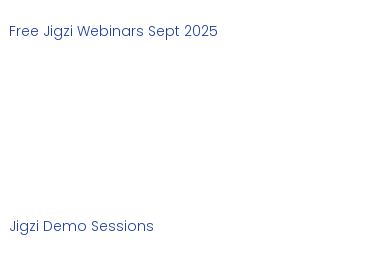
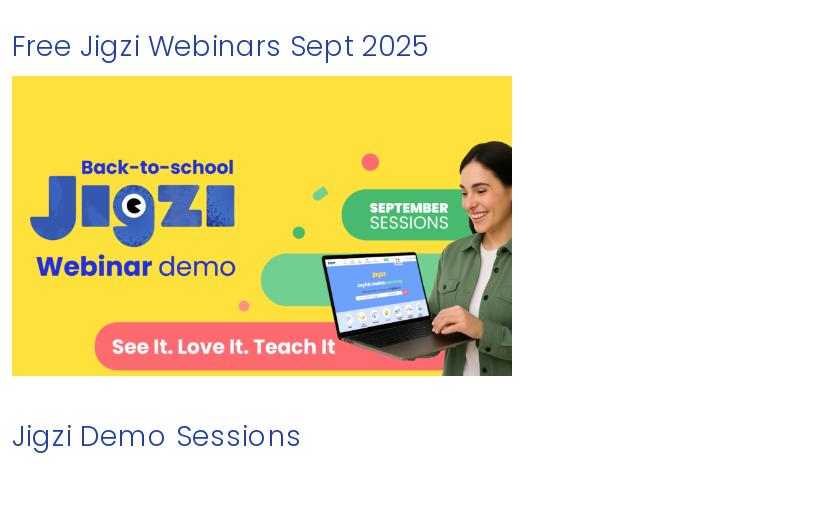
+ [image]
